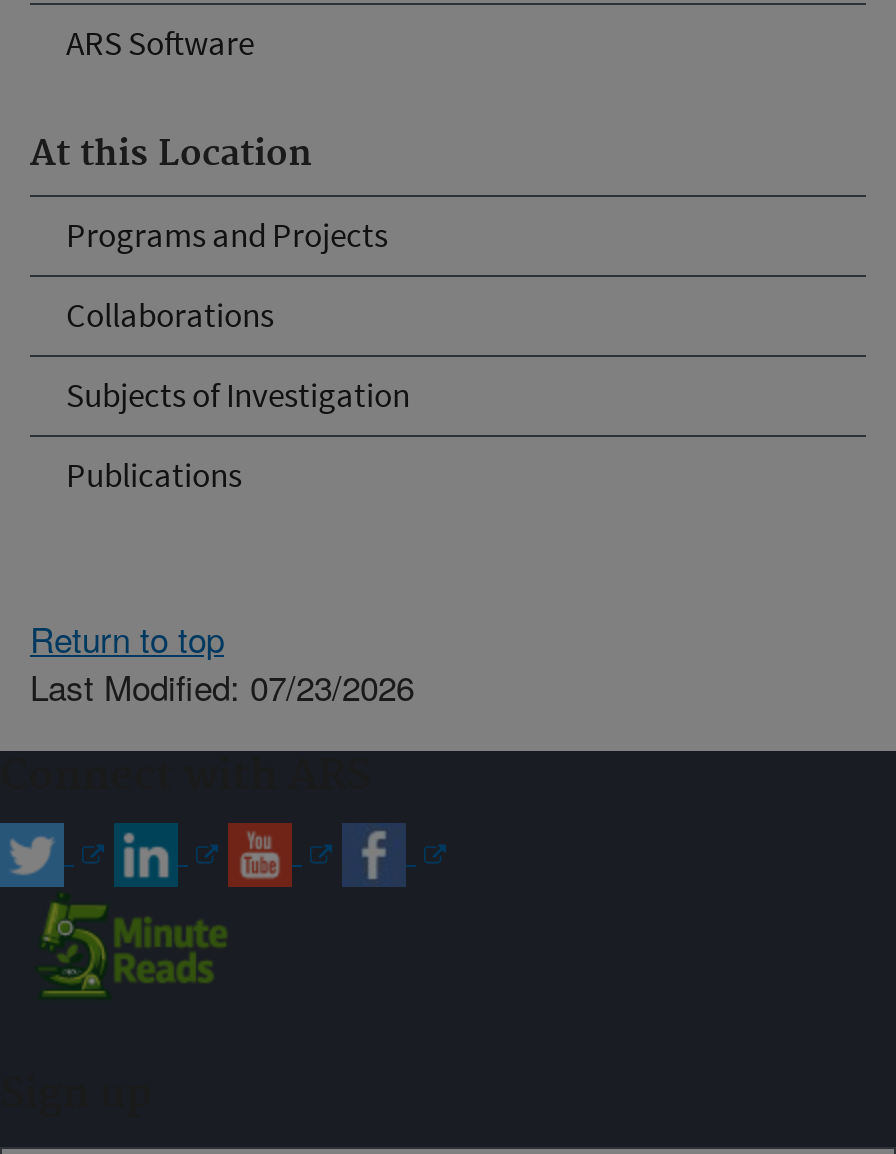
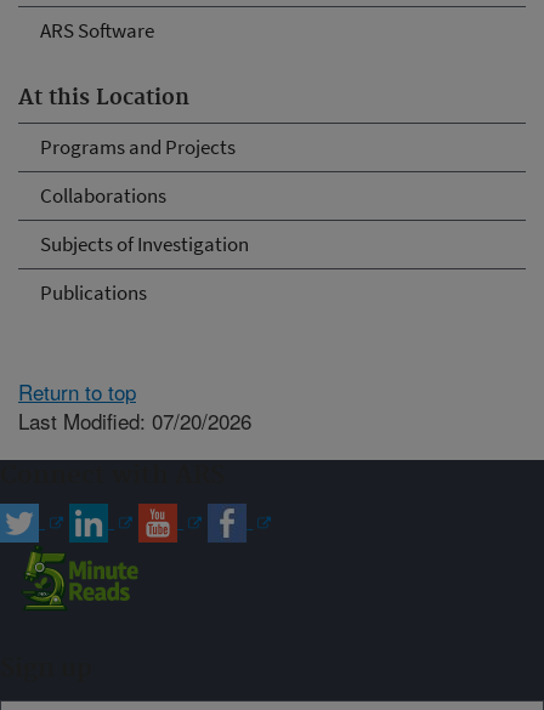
- Last Modified: 07/23/2026
+ Last Modified: 07/20/2026
